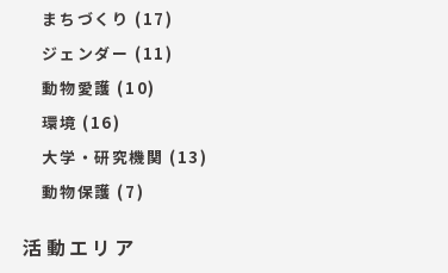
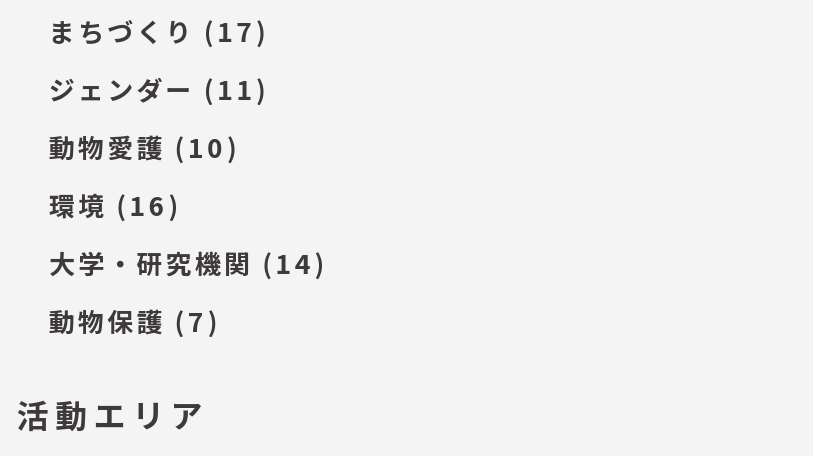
- 大学・研究機関(13)
+ 大学・研究機関(14)
